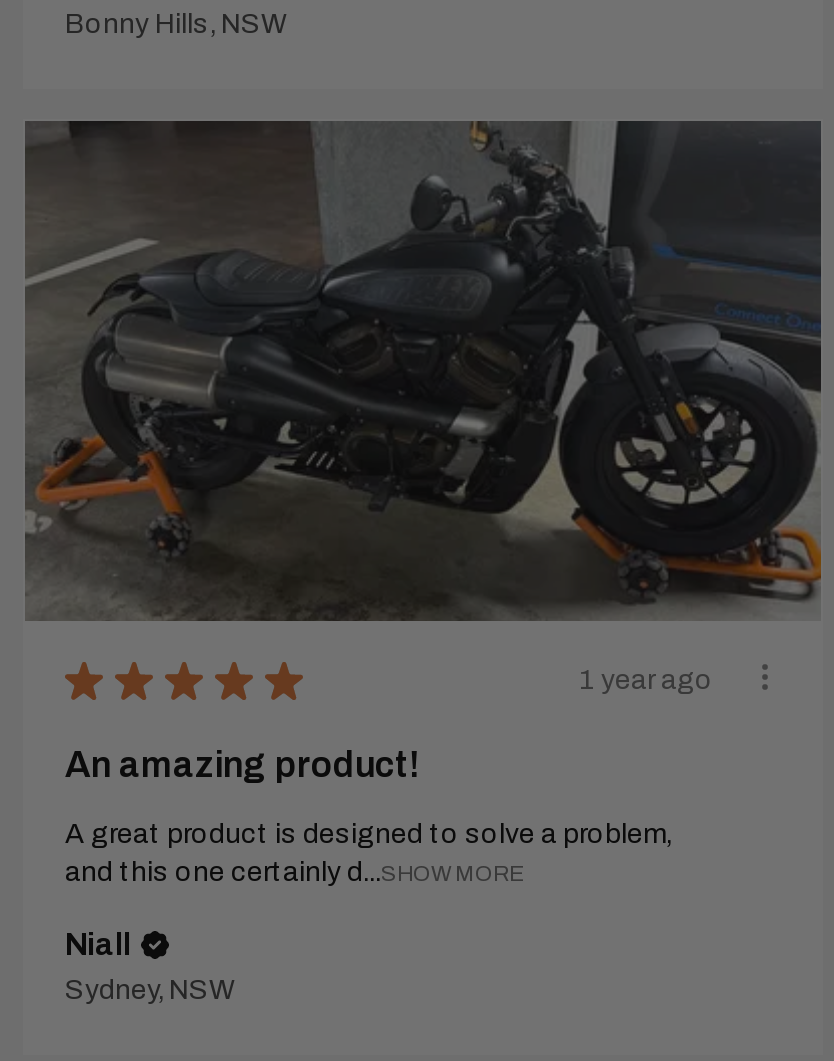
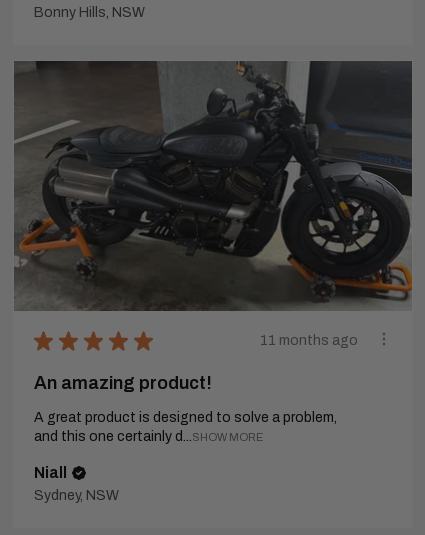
- 1 year ago
+ 11 months ago
